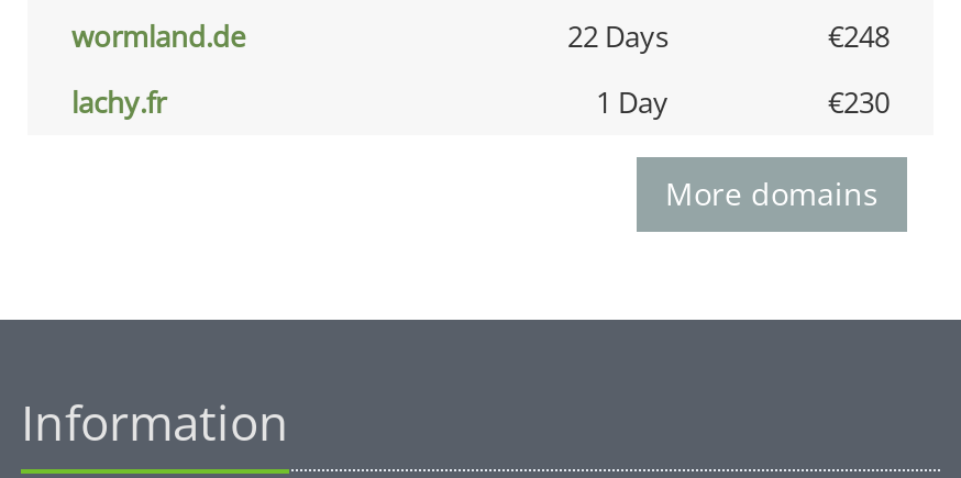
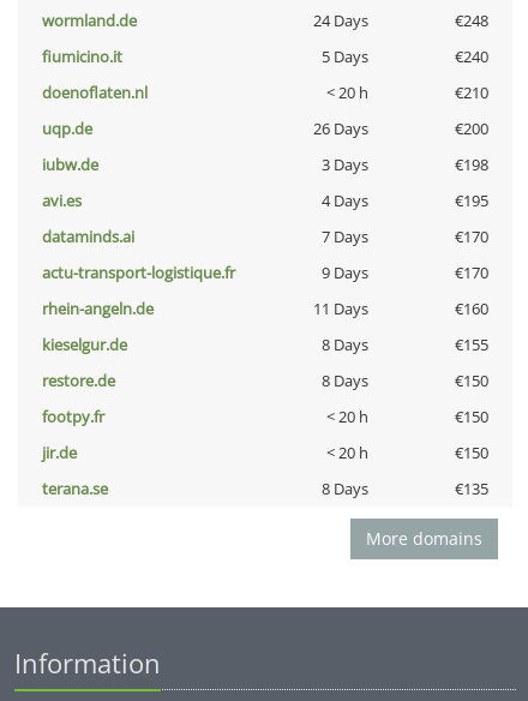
- 22 Days
+ 24 Days

- lachy.fr
- 1 Day
- €230
+ fiumicino.it
+ 5 Days
+ €240
+ doenoflaten.nl
+ < 20 h
+ €210
+ uqp.de
+ 26 Days
+ €200
+ iubw.de
+ 3 Days
+ €198
+ avi.es
+ 4 Days
+ €195
+ dataminds.ai
+ 7 Days
+ €170
+ actu-transport-logistique.fr
+ 9 Days
+ €170
+ rhein-angeln.de
+ 11 Days
+ €160
+ kieselgur.de
+ 8 Days
+ €155
+ restore.de
+ 8 Days
+ €150
+ footpy.fr
+ < 20 h
+ €150
+ jir.de
+ < 20 h
+ €150
+ terana.se
+ 8 Days
+ €135
